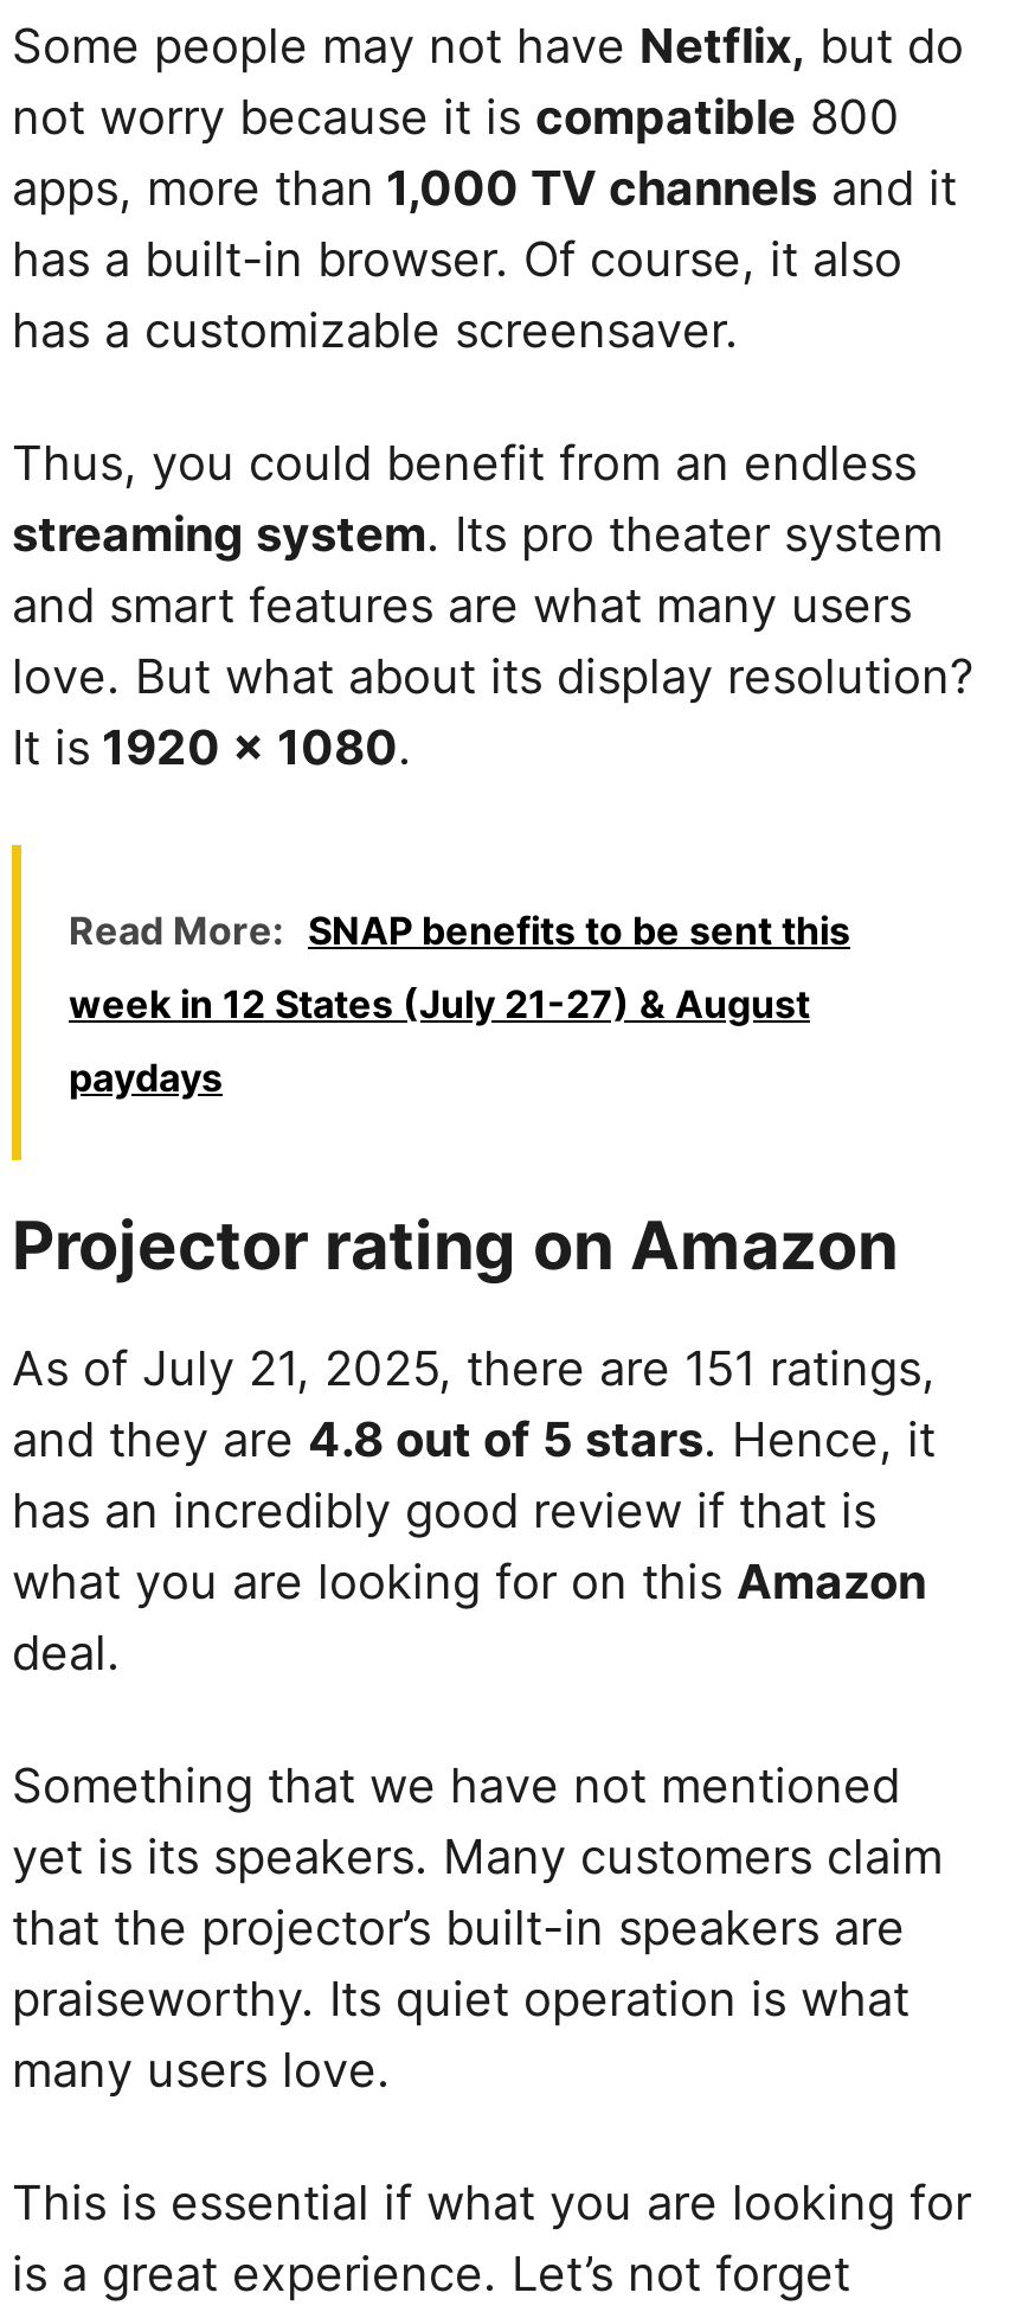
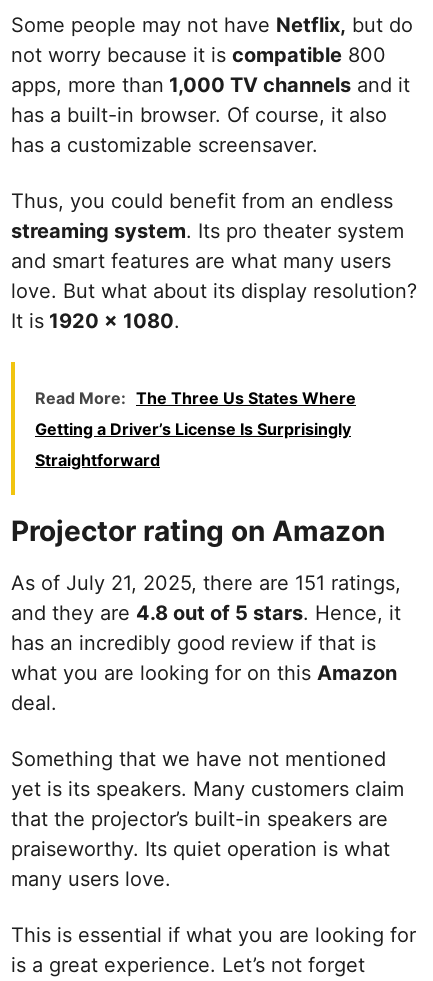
- Read More: SNAP benefits to be sent this
+ Read More: The Three Us States Where

- week in 12 States (July 21-27) & August
+ Getting a Driver’s License Is Surprisingly

- paydays
+ Straightforward
